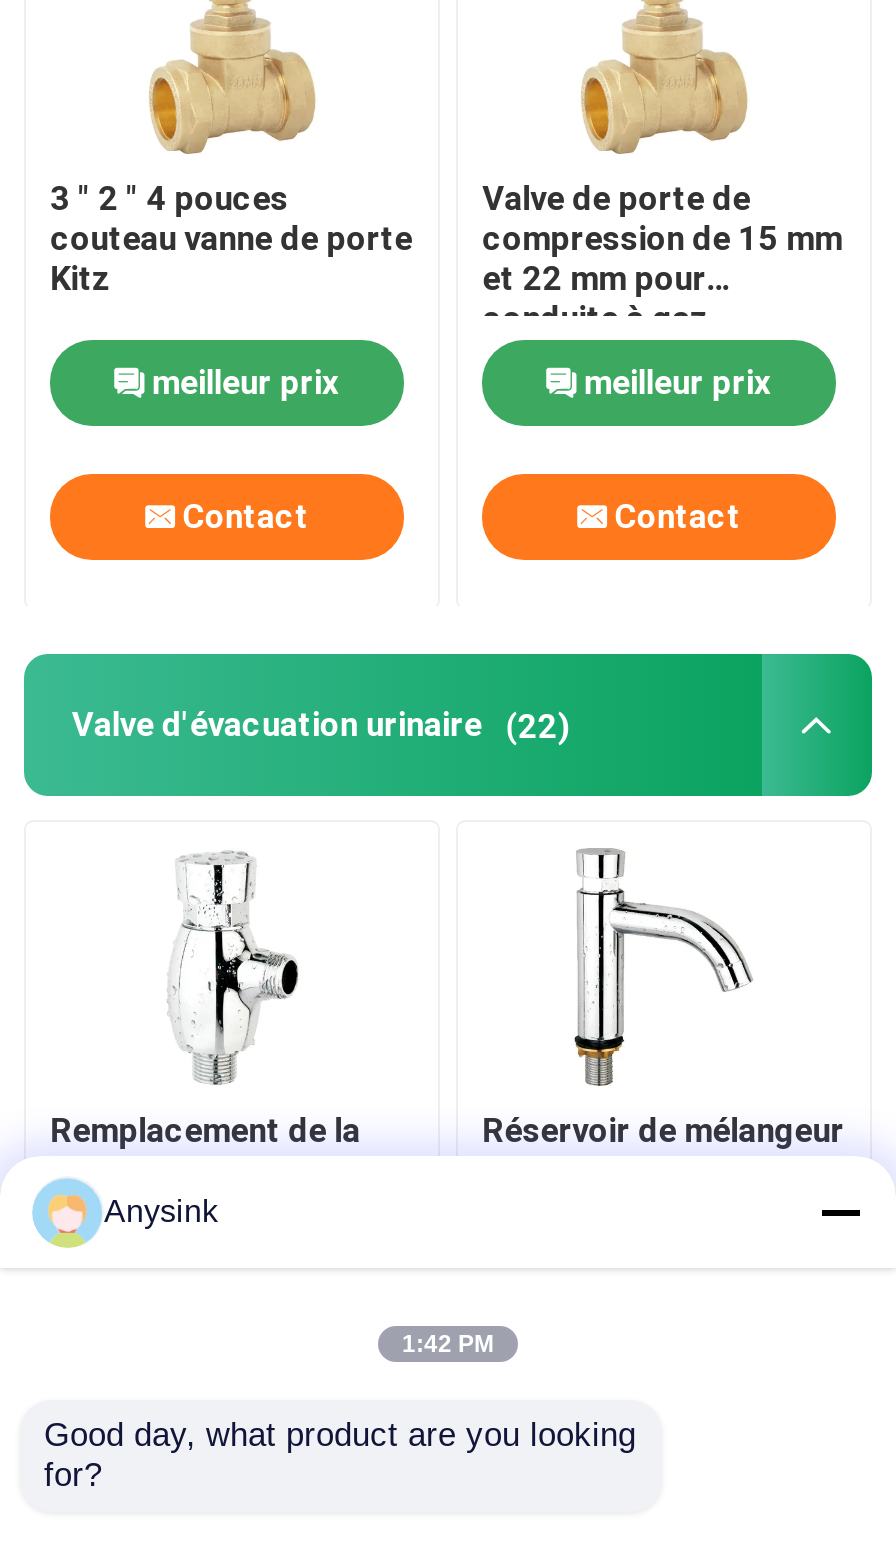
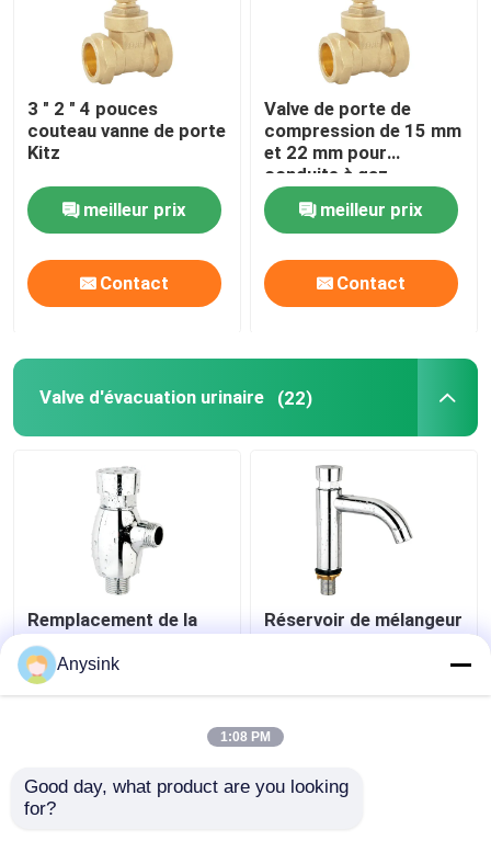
- 1:42 PM
+ 1:08 PM
